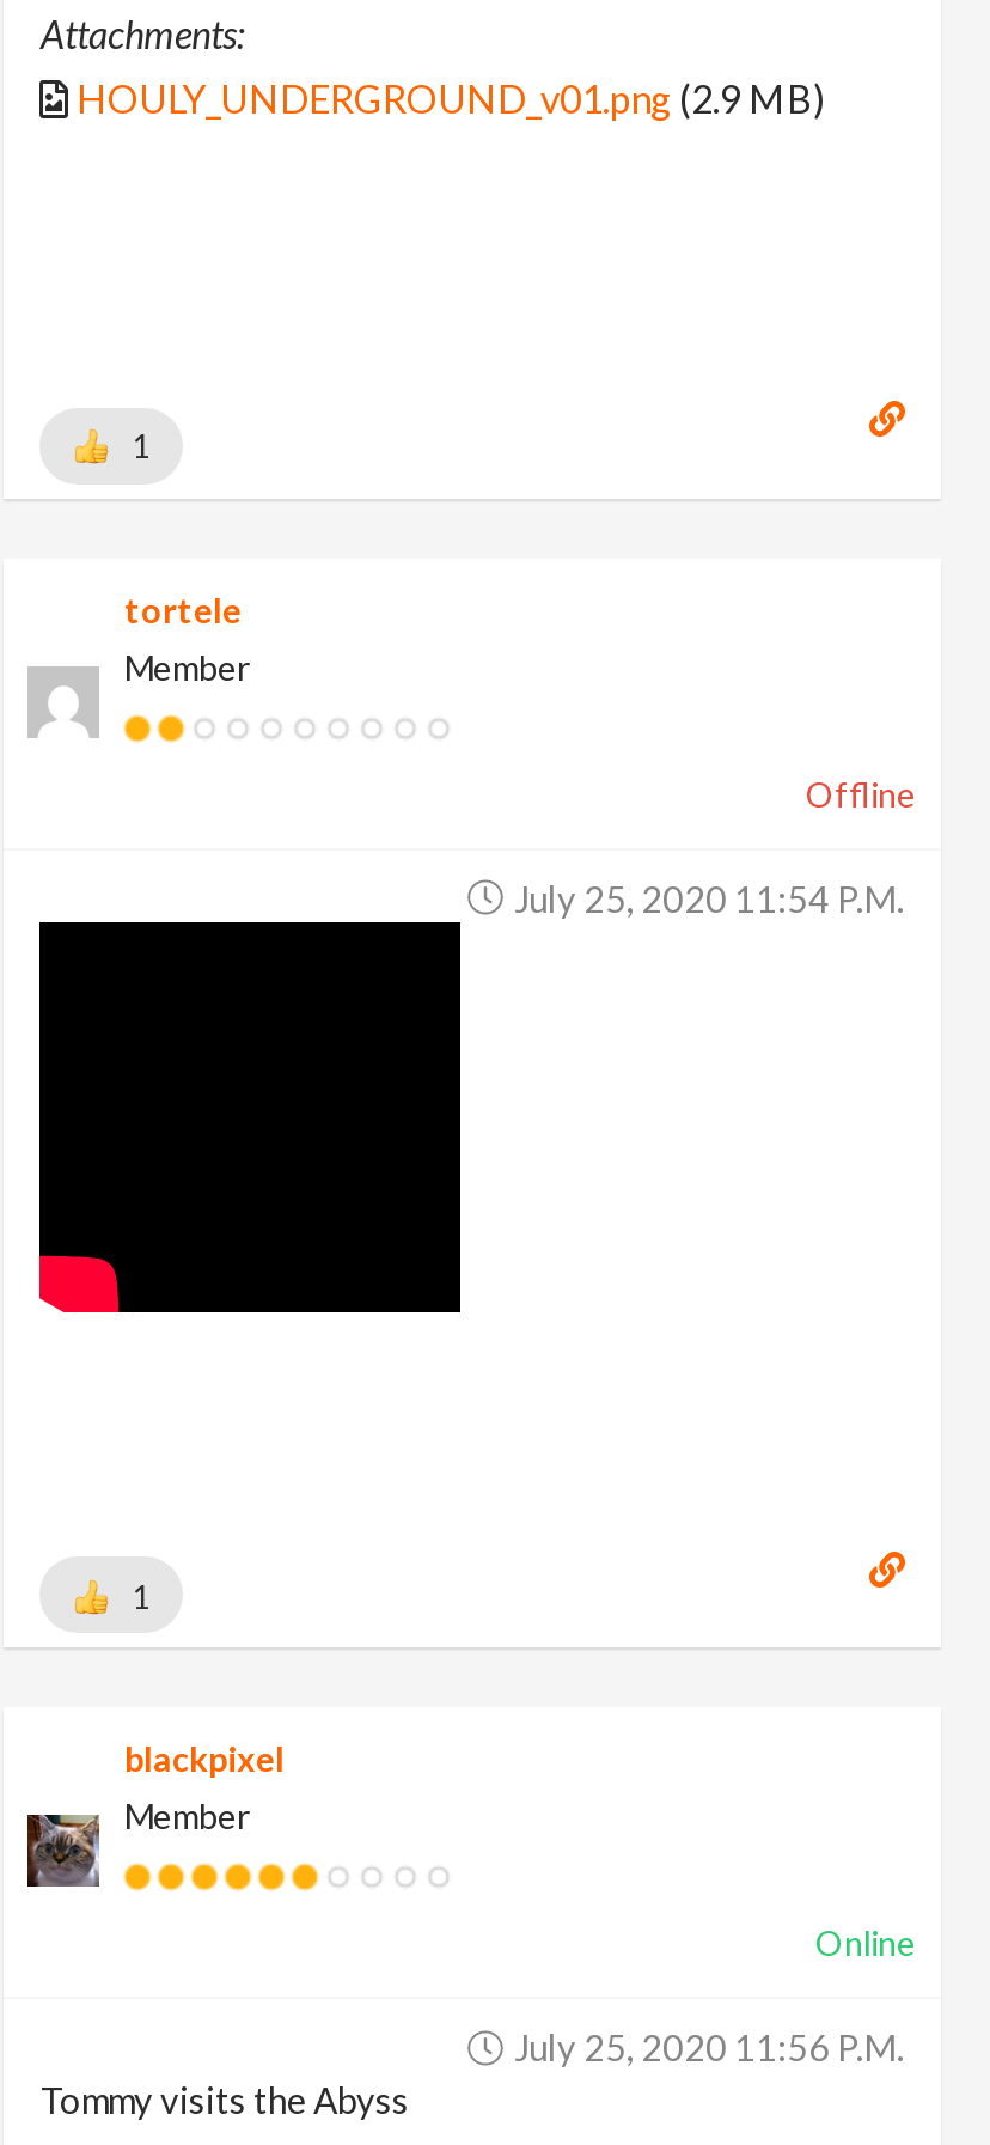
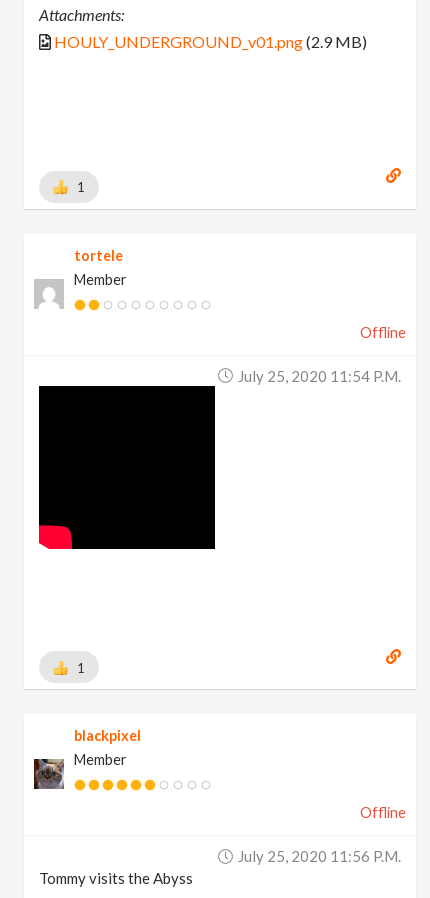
- Online
+ Offline
